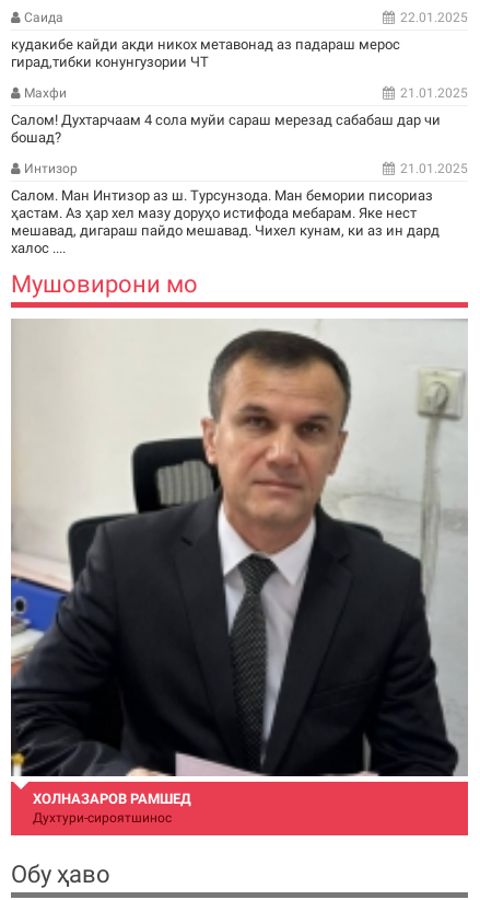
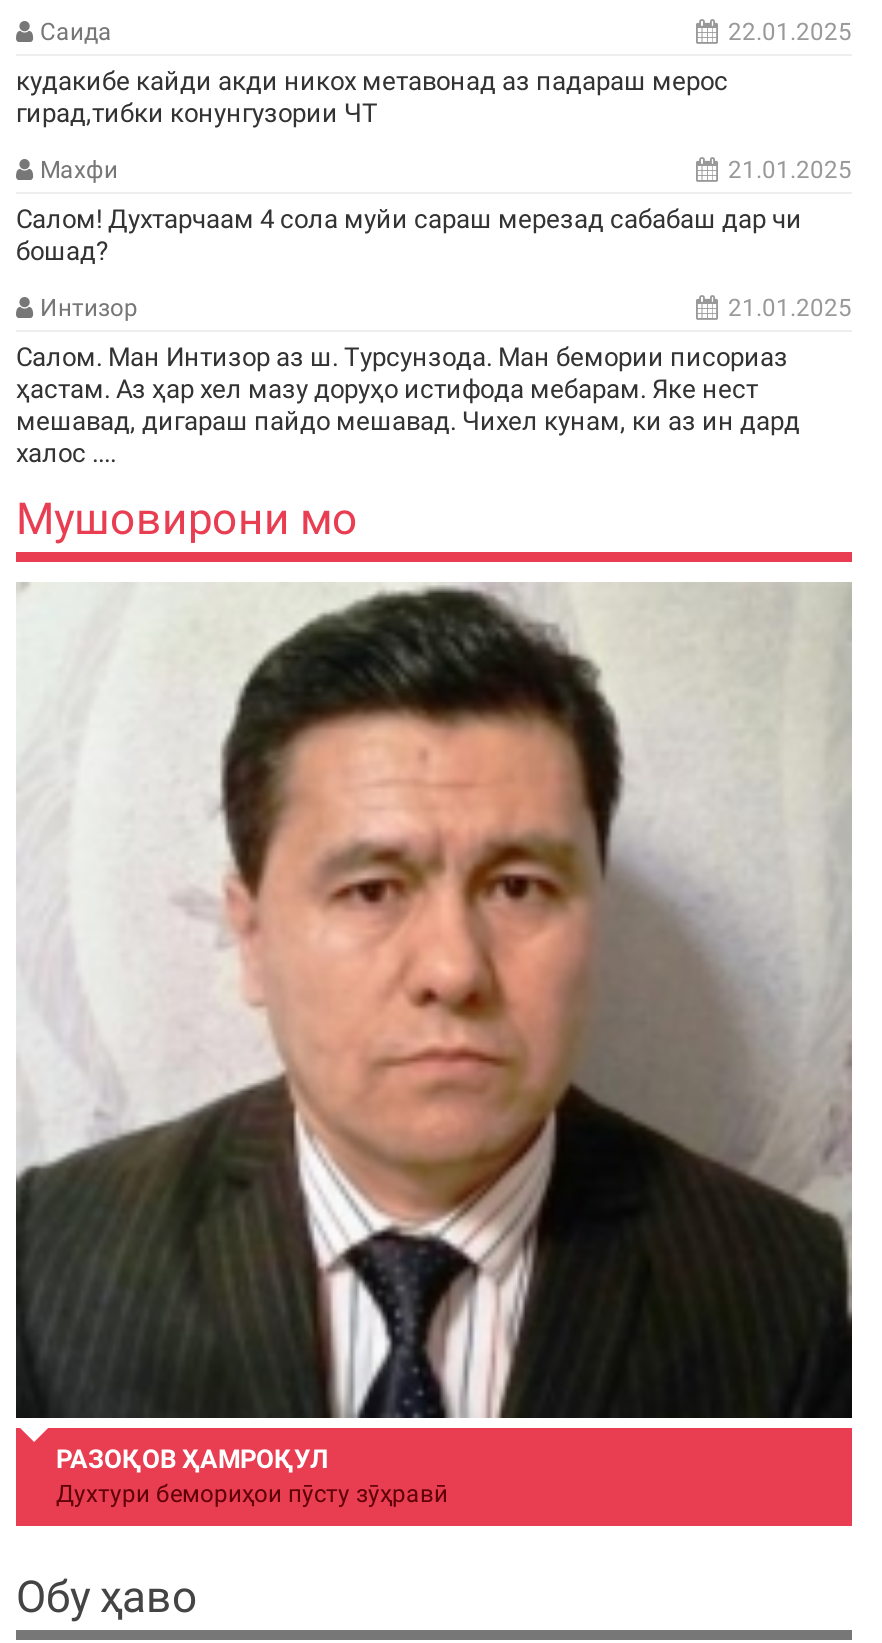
- [image]
- ХОЛНАЗАРОВ РАМШЕД
- Духтури-сироятшинос
+ [image]
+ РАЗОҚОВ ҲАМРОҚУЛ
+ Духтури бемориҳои пӯсту зӯҳравӣ
